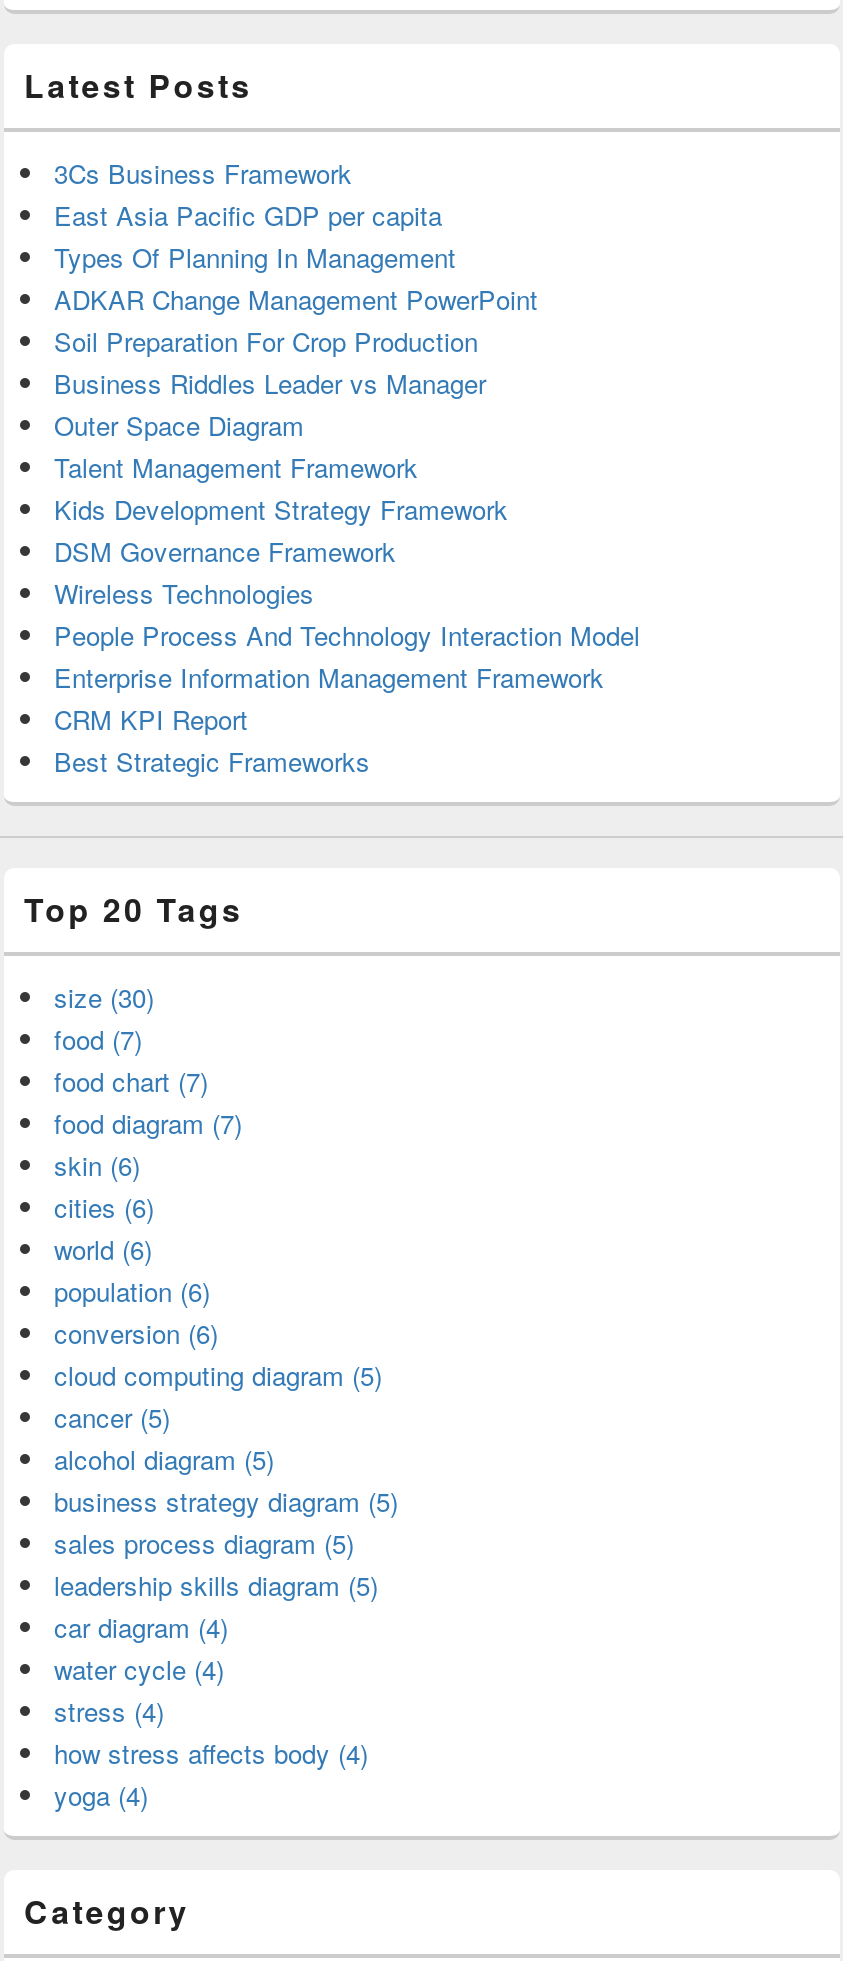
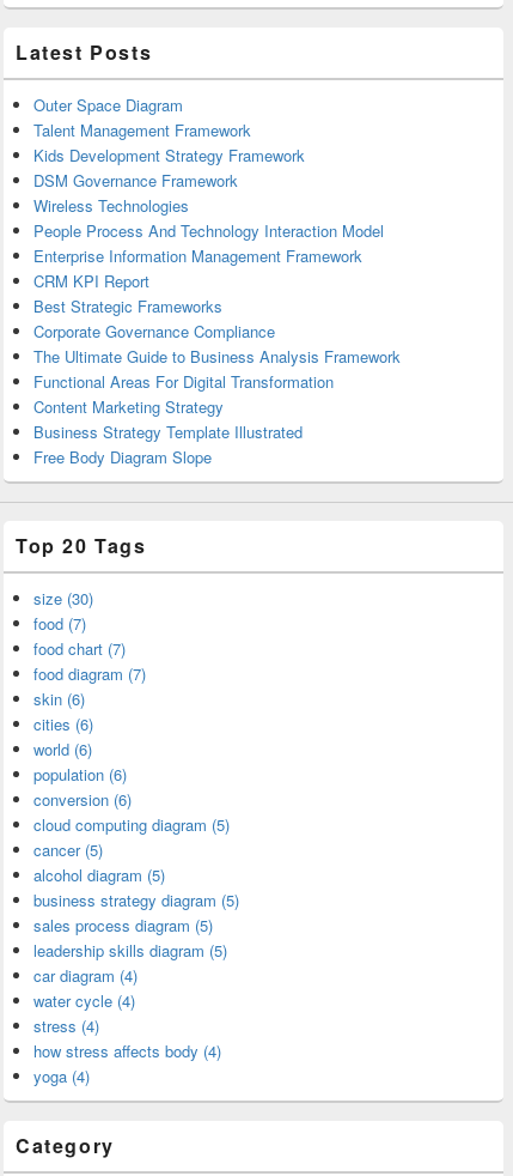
- 3Cs Business Framework
- East Asia Pacific GDP per capita
- Types Of Planning In Management
- ADKAR Change Management PowerPoint
- Soil Preparation For Crop Production
- Business Riddles Leader vs Manager

moved up: Outer Space Diagram | Talent Management Framework | Kids Development Strategy Framework | ... | CRM KPI Report | Best Strategic Frameworks

+ Corporate Governance Compliance
+ The Ultimate Guide to Business Analysis Framework
+ Functional Areas For Digital Transformation
+ Content Marketing Strategy
+ Business Strategy Template Illustrated
+ Free Body Diagram Slope
